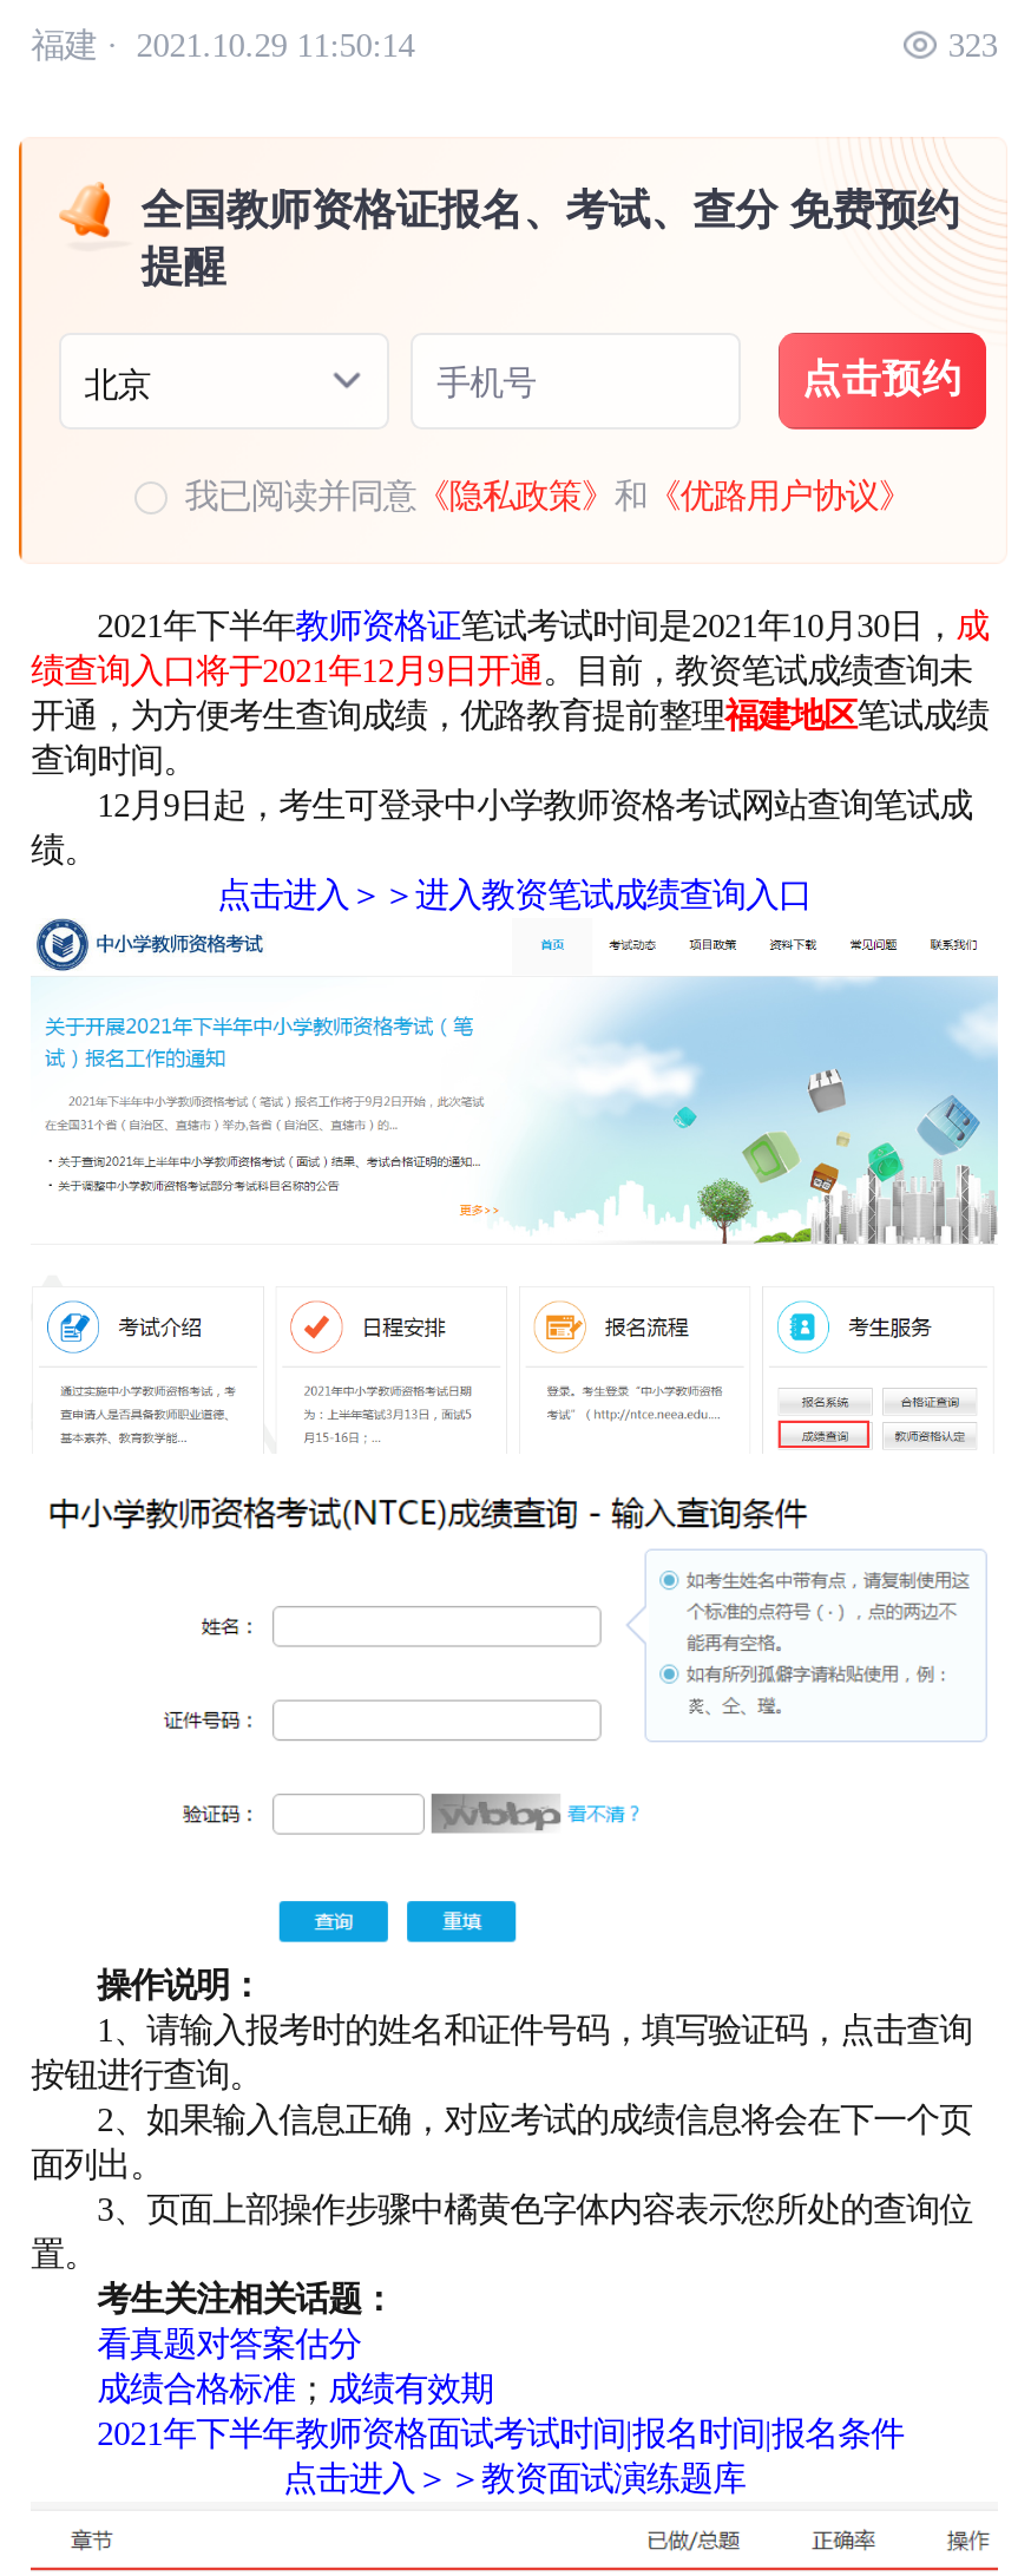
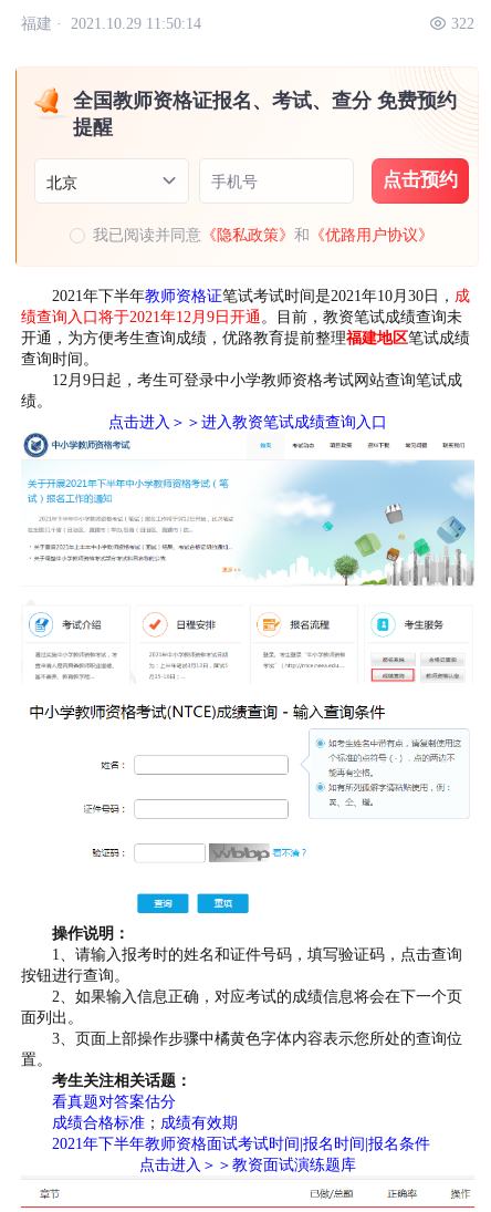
- 323
+ 322
